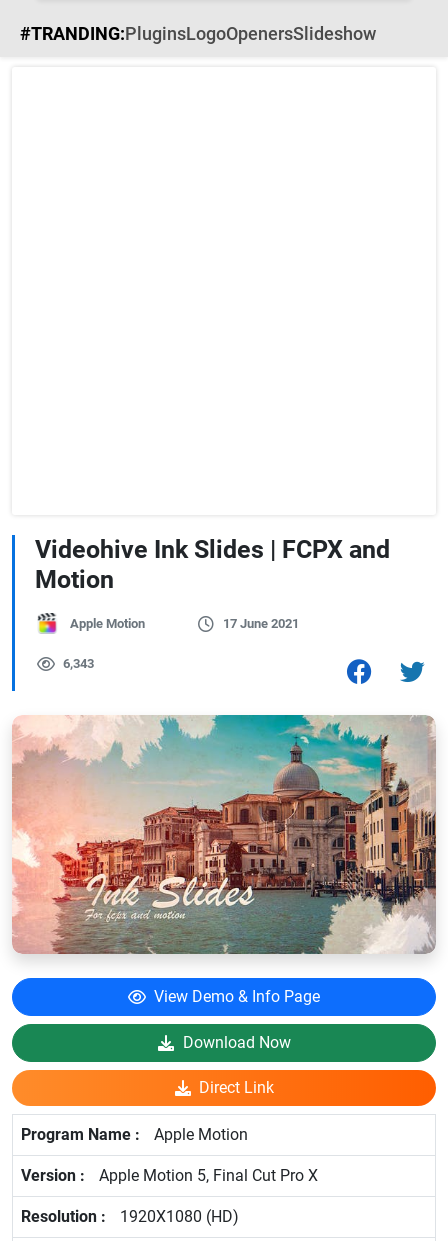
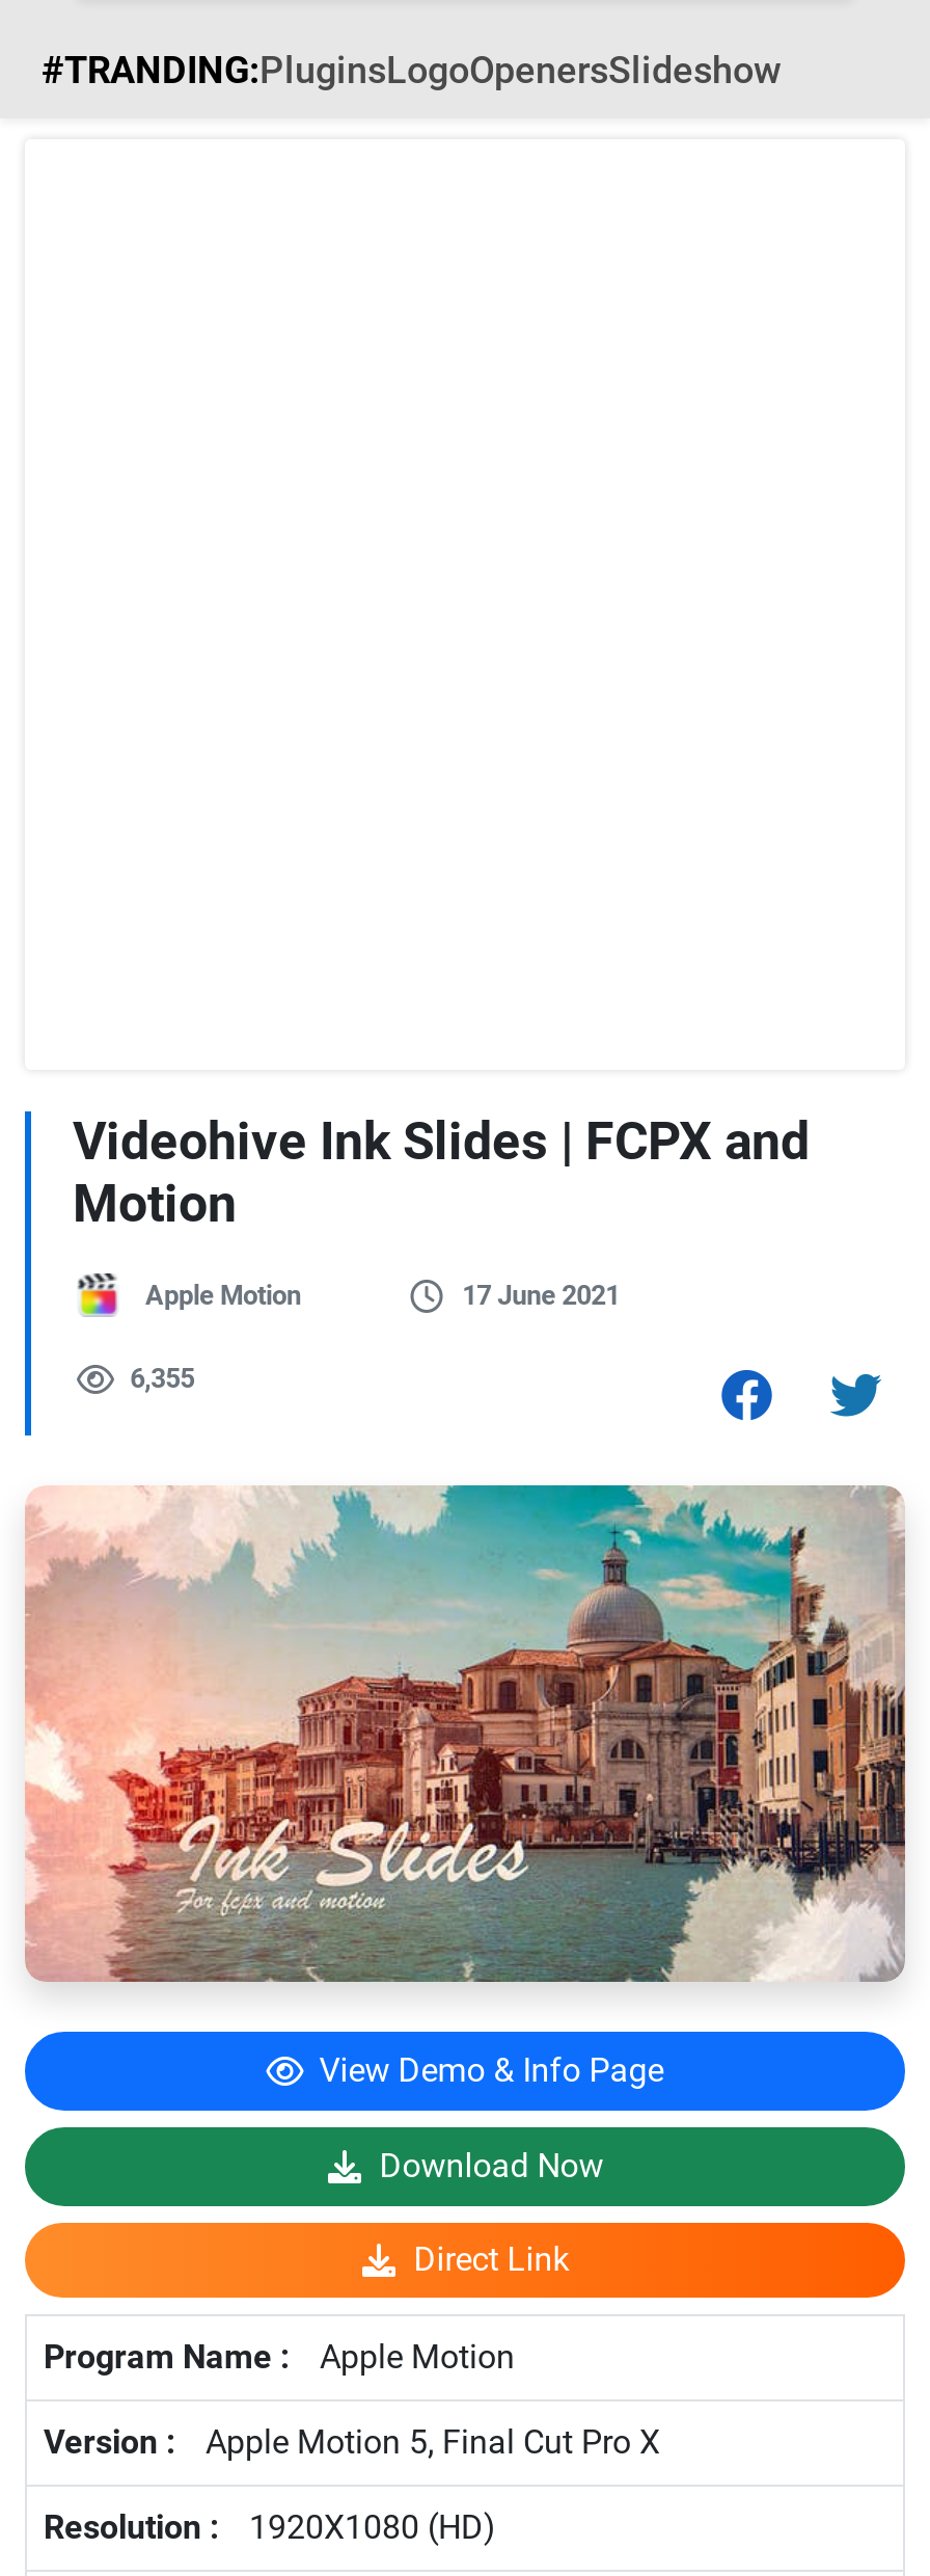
- 6,343
+ 6,355
